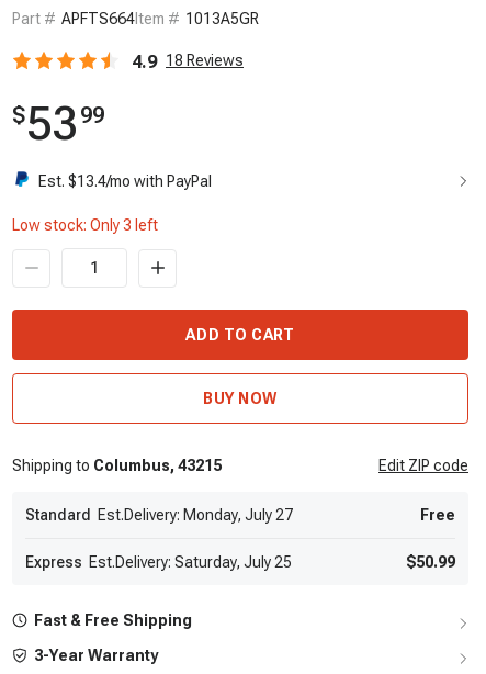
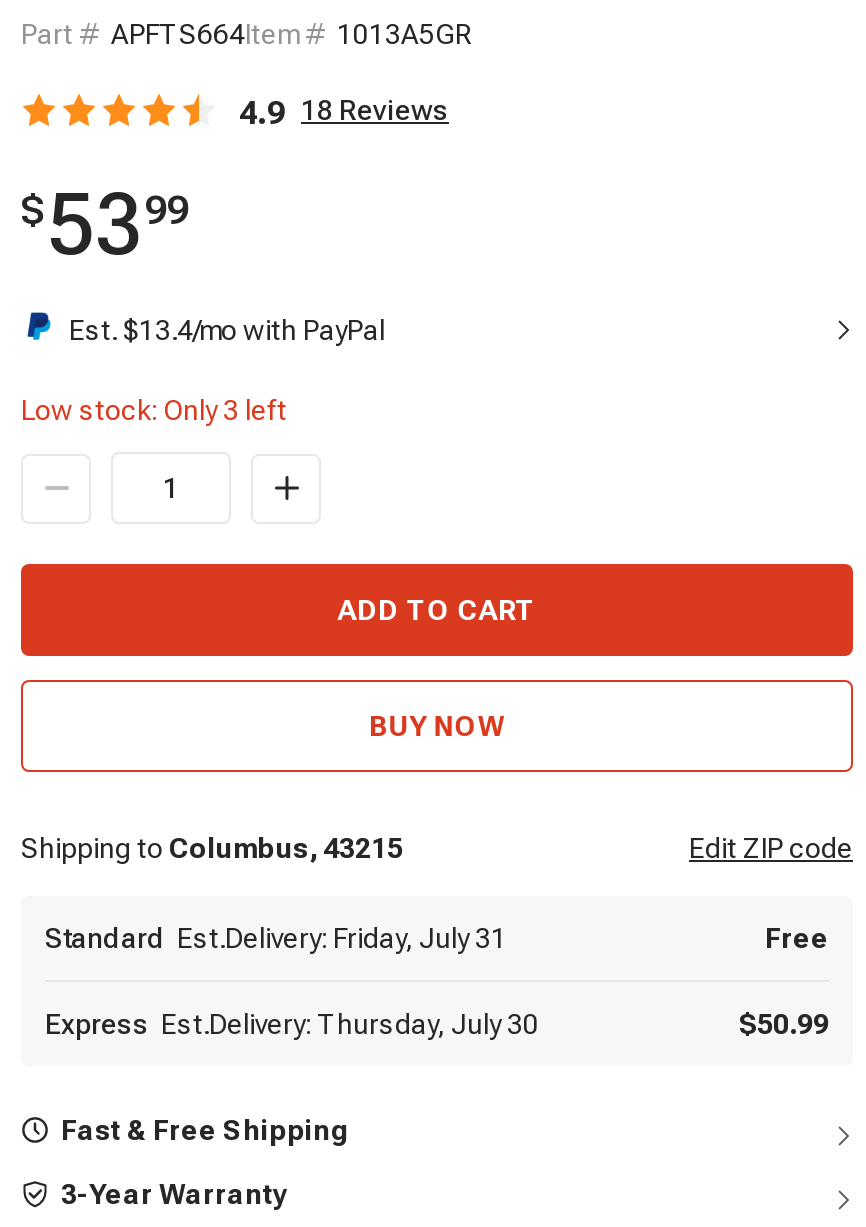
- Standard Est.Delivery: Monday, July 27
+ Standard Est.Delivery: Friday, July 31

- Express Est.Delivery: Saturday, July 25
+ Express Est.Delivery: Thursday, July 30
